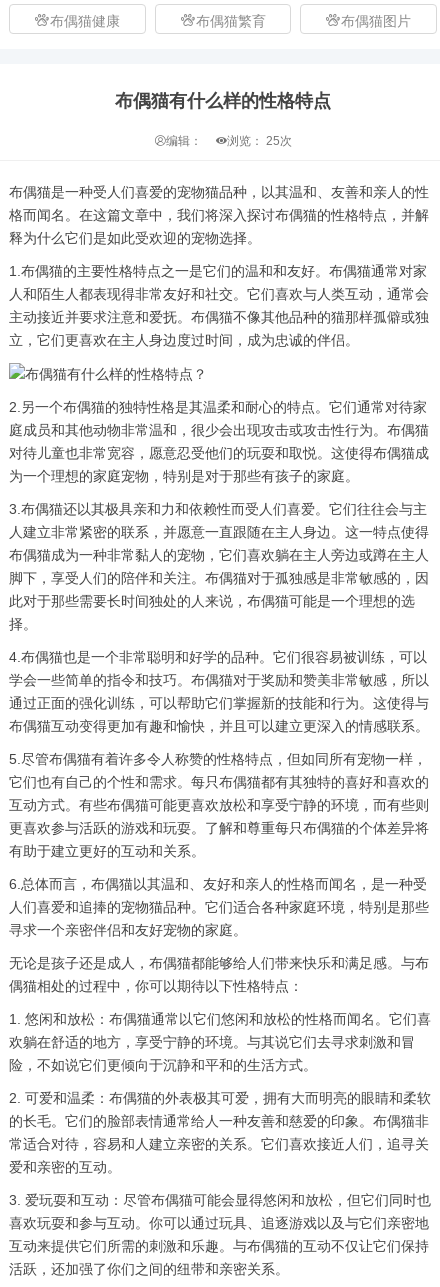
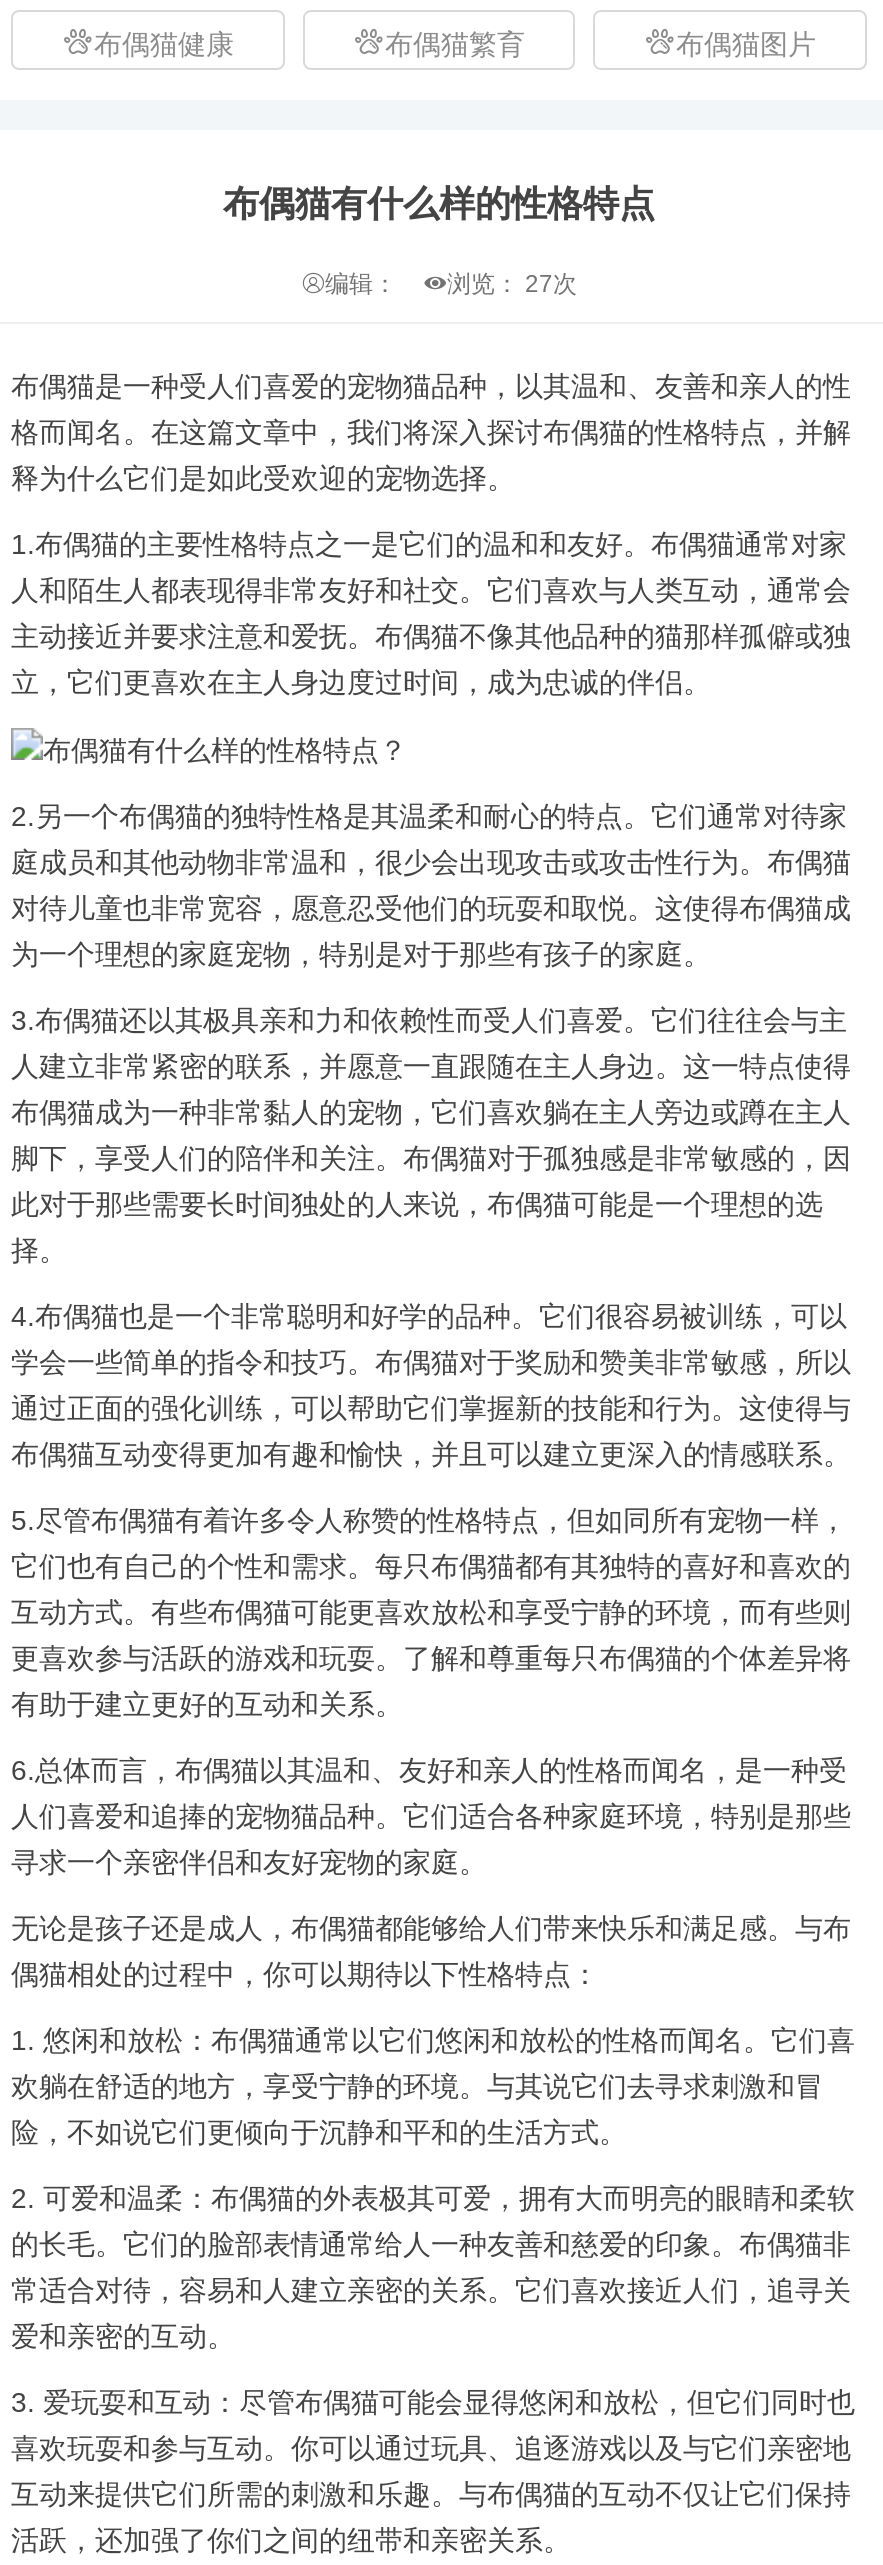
- 编辑： 浏览：25次
+ 编辑： 浏览：27次
